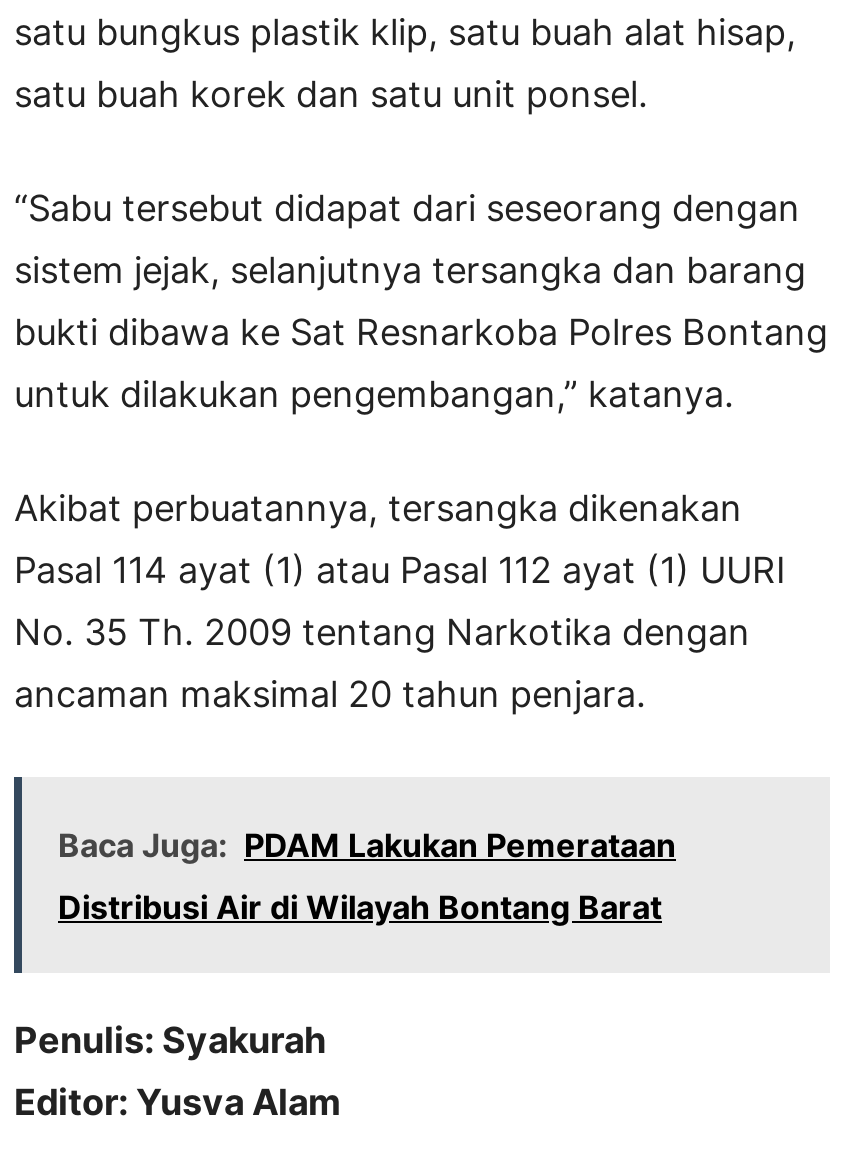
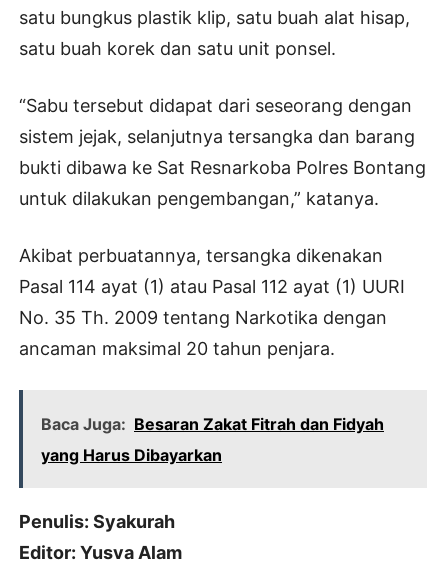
- Baca Juga: PDAM Lakukan Pemerataan
+ Baca Juga: Besaran Zakat Fitrah dan Fidyah

- Distribusi Air di Wilayah Bontang Barat
+ yang Harus Dibayarkan
